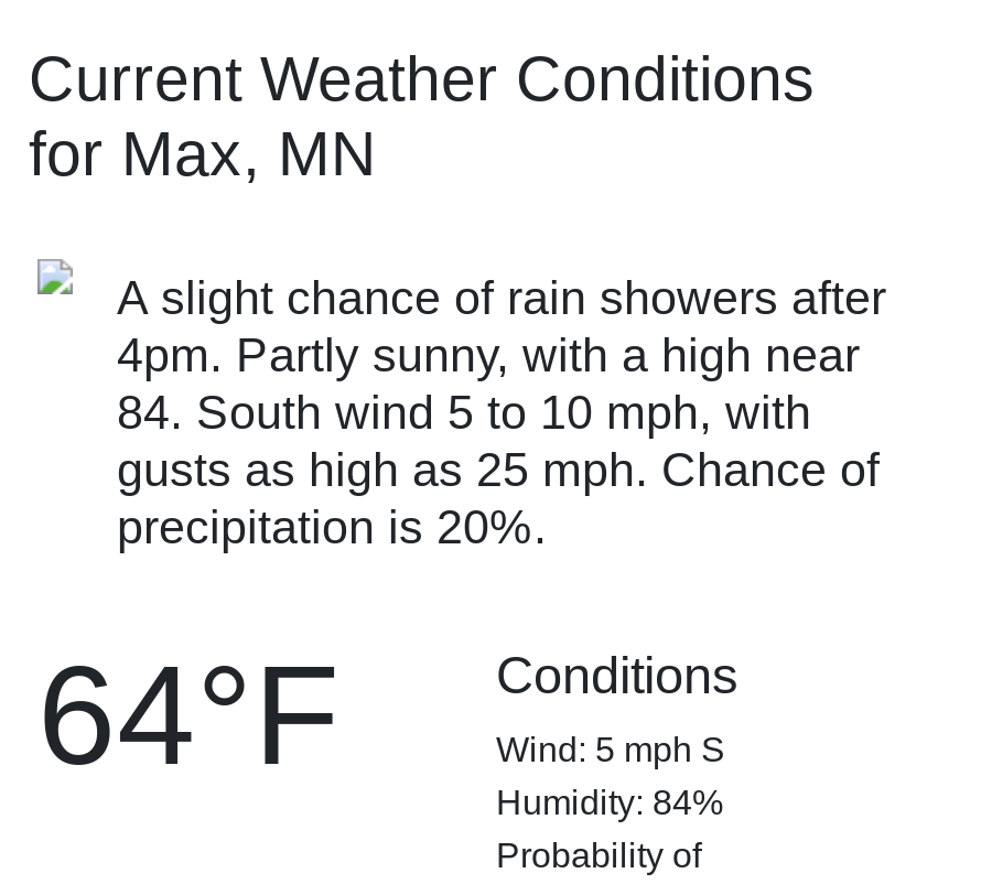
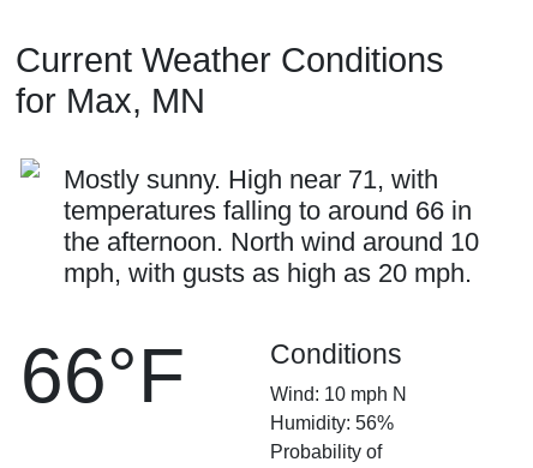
- A slight chance of rain showers after
- 4pm. Partly sunny, with a high near
- 84. South wind 5 to 10 mph, with
- gusts as high as 25 mph. Chance of
- precipitation is 20%.
+ Mostly sunny. High near 71, with
+ temperatures falling to around 66 in
+ the afternoon. North wind around 10
+ mph, with gusts as high as 20 mph.

- 64°F
+ 66°F

- Wind: 5 mph S
+ Wind: 10 mph N

- Humidity: 84%
+ Humidity: 56%
